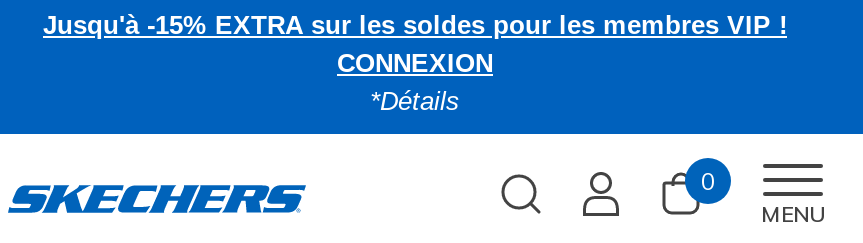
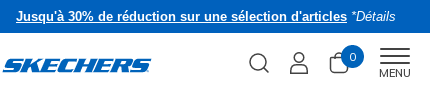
- Jusqu'à -15% EXTRA sur les soldes pour les membres VIP !
- CONNEXION
- *Détails
+ Jusqu'à 30% de réduction sur une sélection d'articles *Détails
